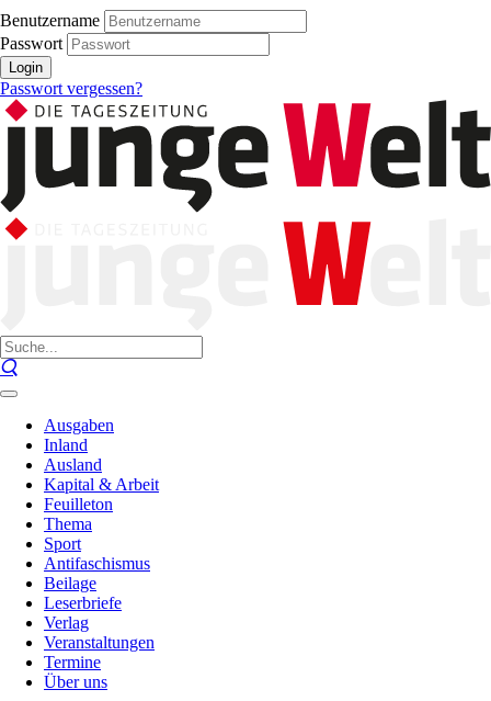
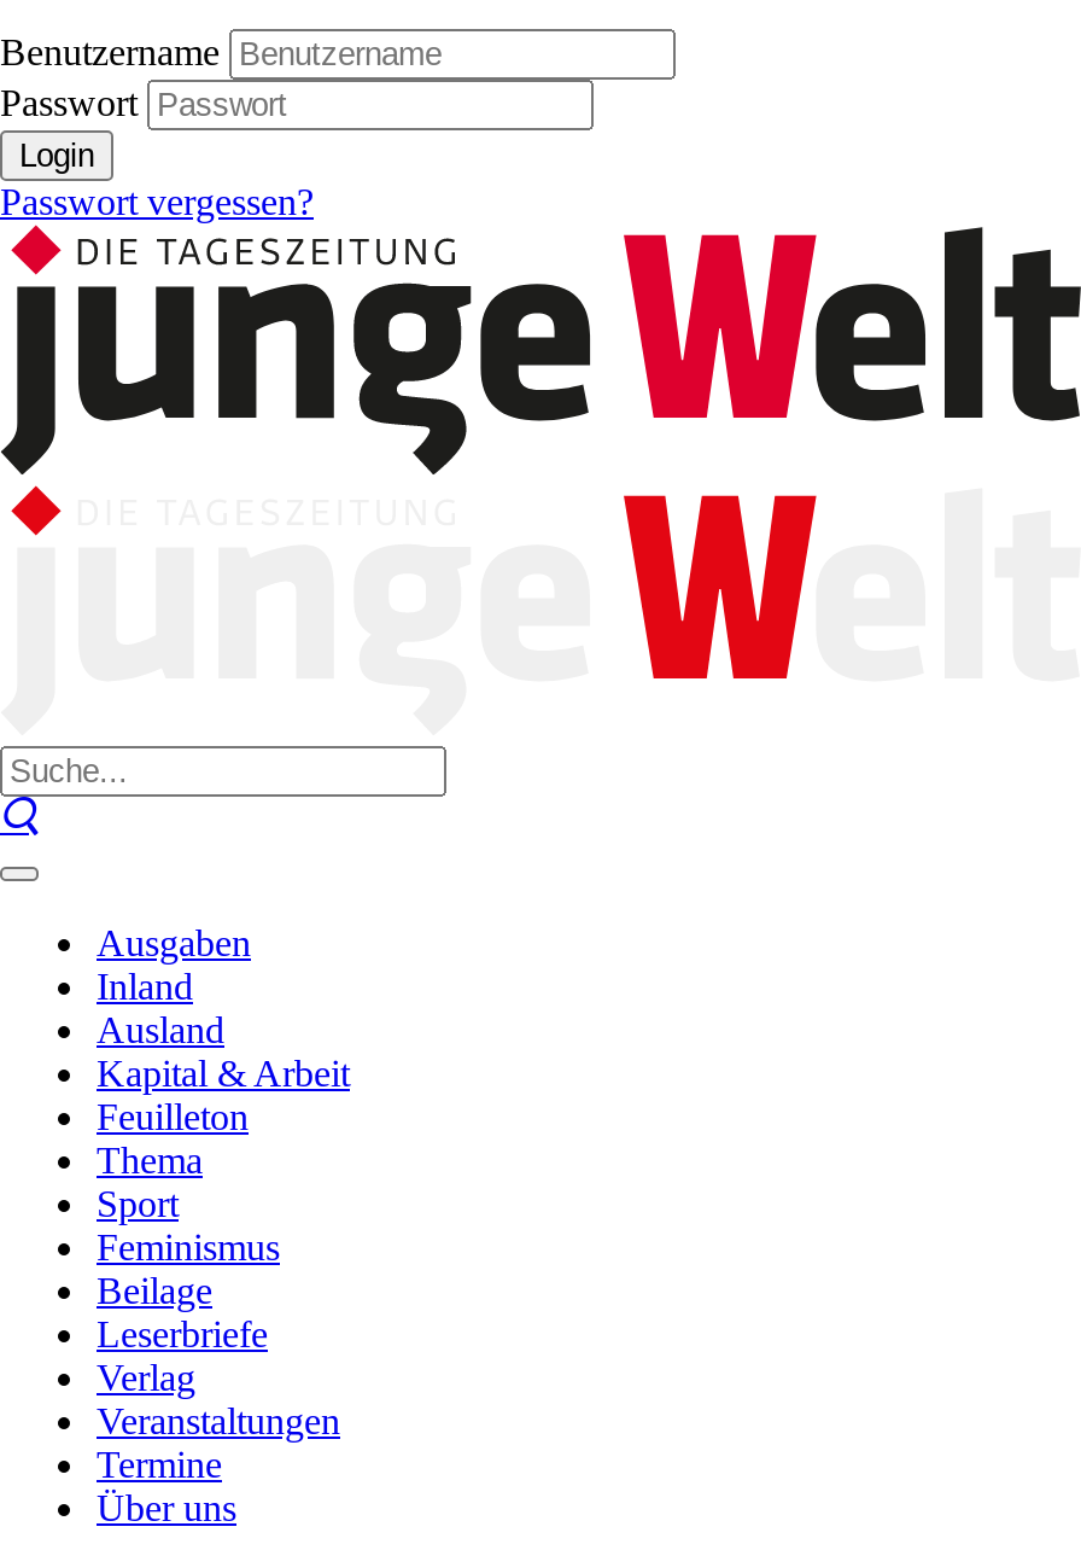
- Antifaschismus
+ Feminismus
